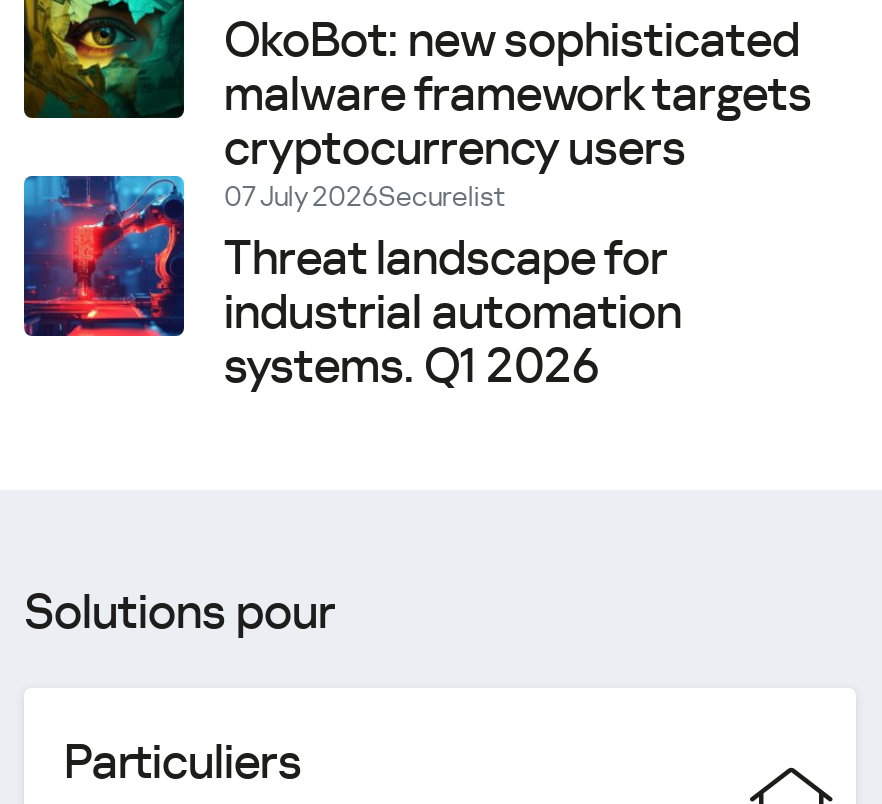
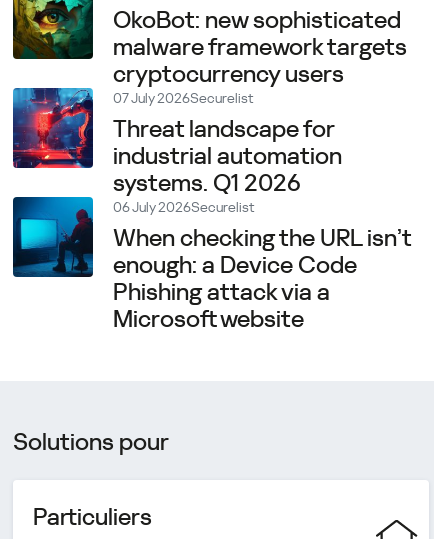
+ [image]
+ 06 July 2026Securelist
+ When checking the URL isn’t
+ enough: a Device Code
+ Phishing attack via a
+ Microsoft website
